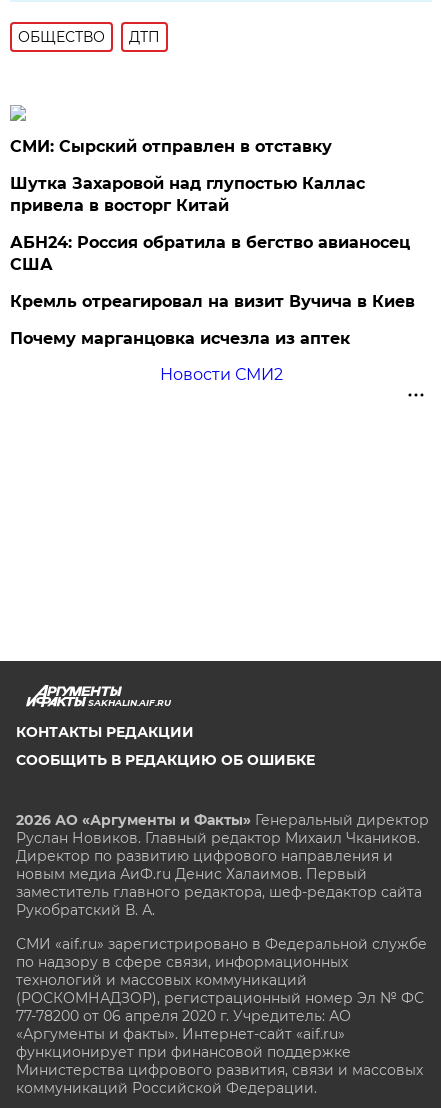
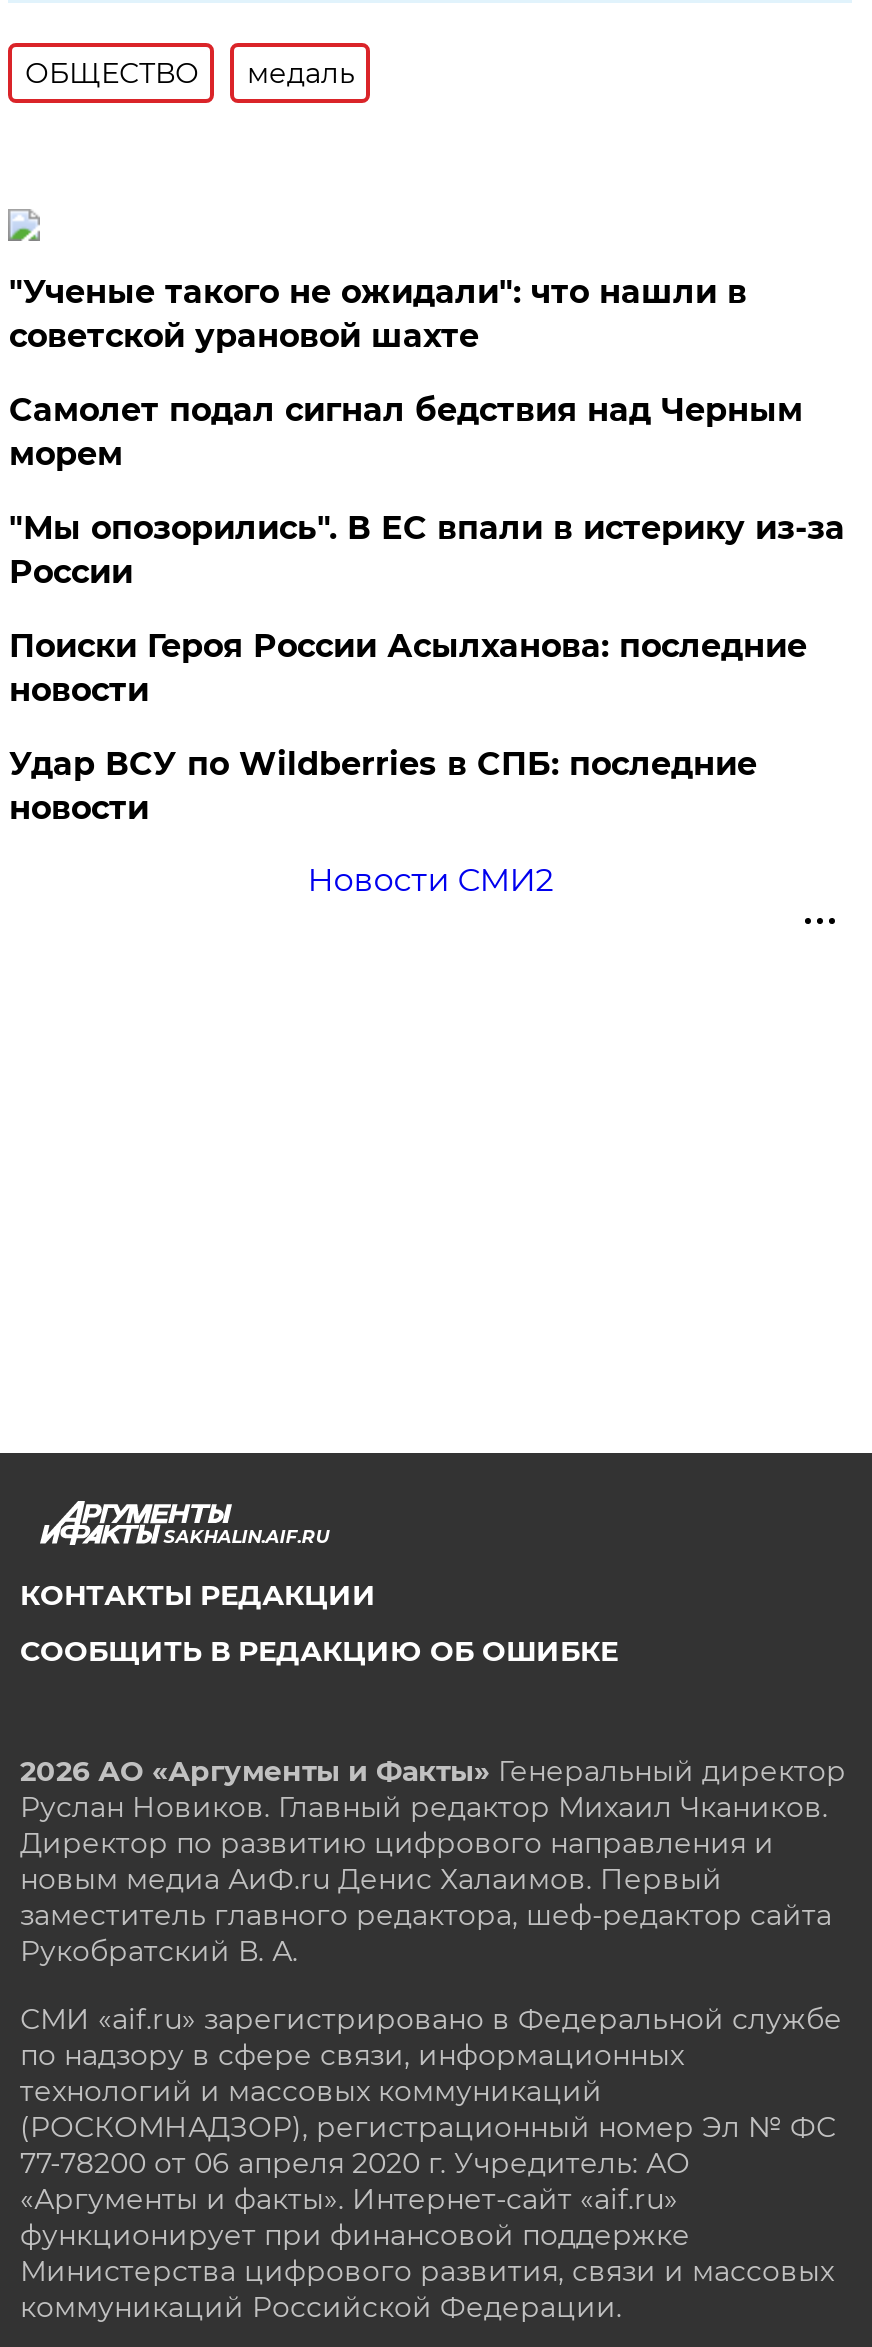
- ДТП
+ медаль

- СМИ: Сырский отправлен в отставку
+ "Ученые такого не ожидали": что нашли в
+ советской урановой шахте

- Шутка Захаровой над глупостью Каллас
- привела в восторг Китай
+ Самолет подал сигнал бедствия над Черным
+ морем

- АБН24: Россия обратила в бегство авианосец
- США
+ "Мы опозорились". В ЕС впали в истерику из-за
+ России

- Кремль отреагировал на визит Вучича в Киев
+ Поиски Героя России Асылханова: последние
+ новости

- Почему марганцовка исчезла из аптек
+ Удар ВСУ по Wildberries в СПБ: последние
+ новости
